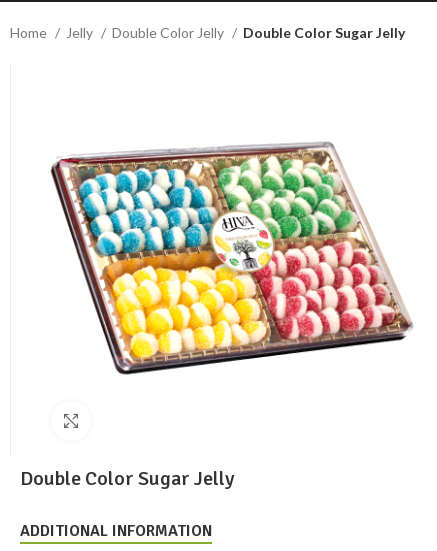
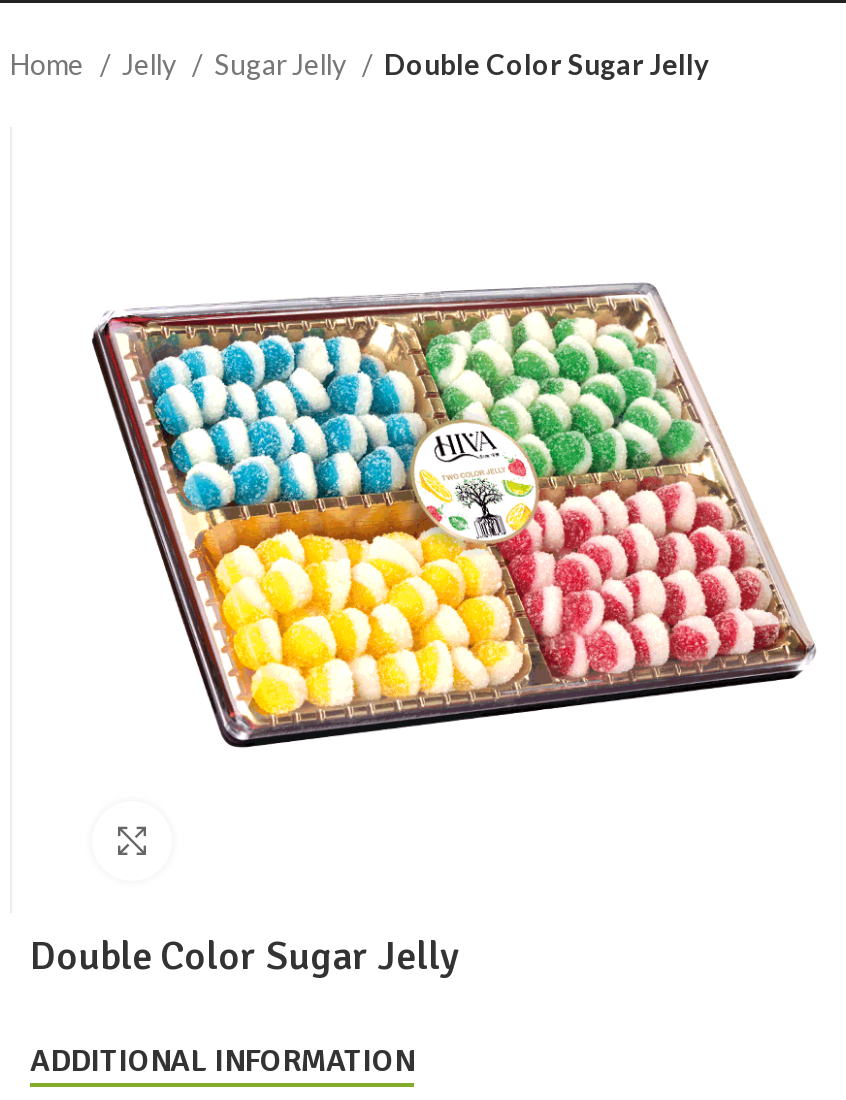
- Double Color Jelly
+ Sugar Jelly
